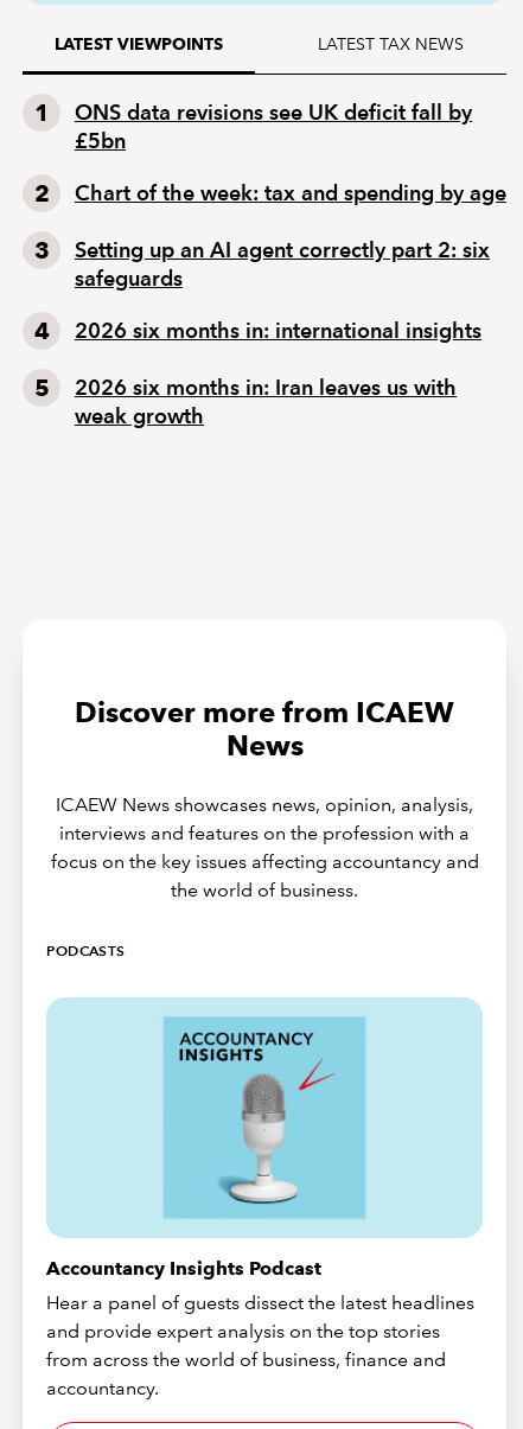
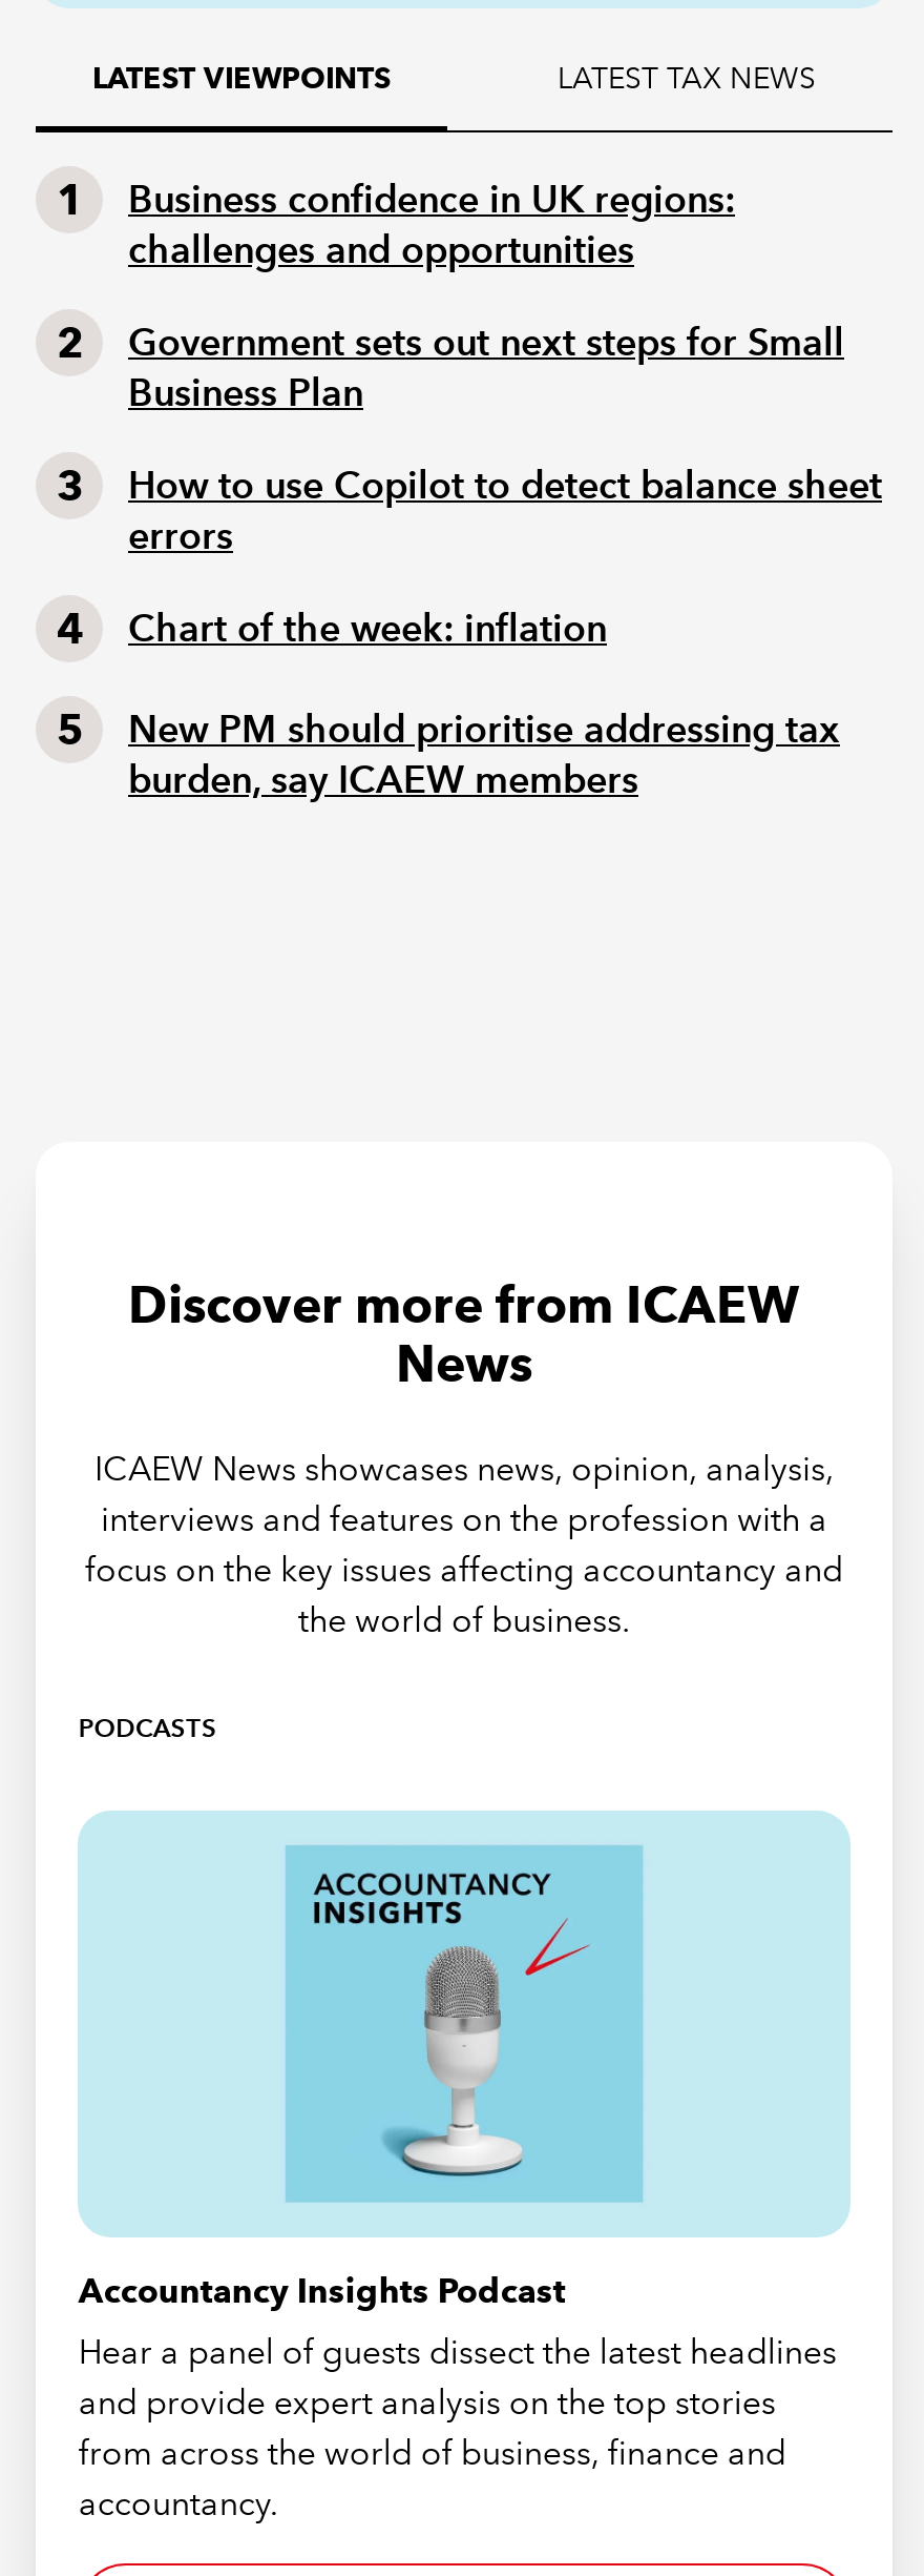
- ONS data revisions see UK deficit fall by
- £5bn
+ Business confidence in UK regions:
+ challenges and opportunities

- Chart of the week: tax and spending by age
+ Government sets out next steps for Small
+ Business Plan

- Setting up an AI agent correctly part 2: six
- safeguards
+ How to use Copilot to detect balance sheet
+ errors

- 2026 six months in: international insights
+ Chart of the week: inflation

- 2026 six months in: Iran leaves us with
- weak growth
+ New PM should prioritise addressing tax
+ burden, say ICAEW members
